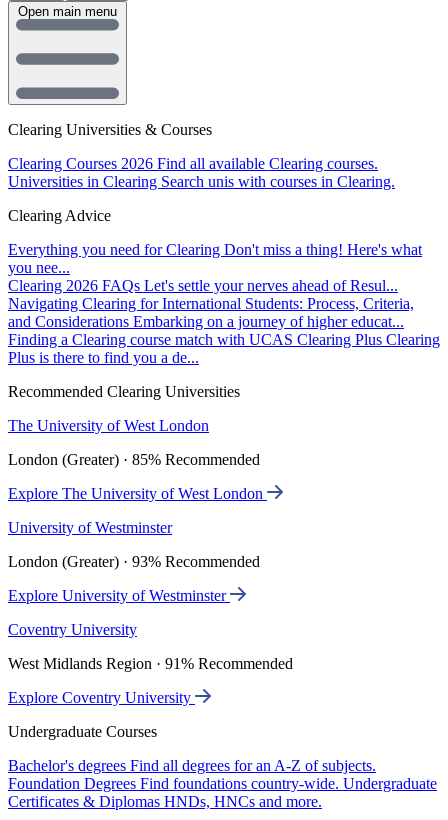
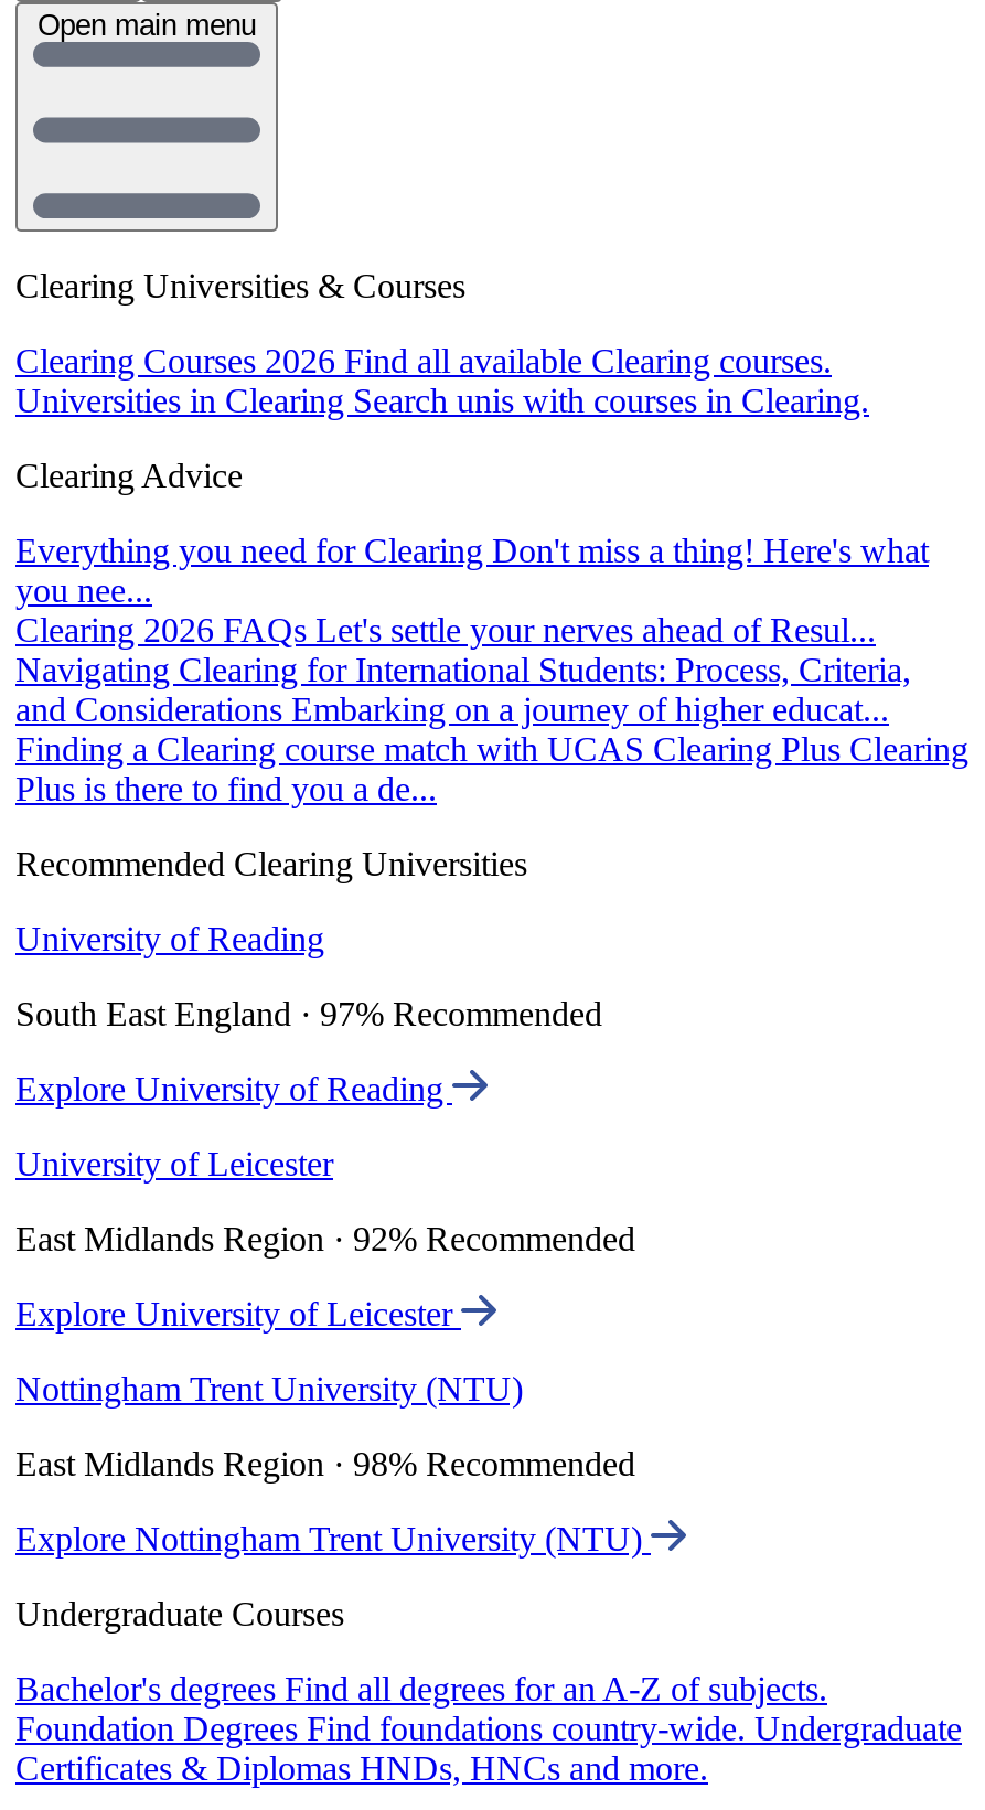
- The University of West London
+ University of Reading

- London (Greater) · 85% Recommended
+ South East England · 97% Recommended

- Explore The University of West London
+ Explore University of Reading

- University of Westminster
+ University of Leicester

- London (Greater) · 93% Recommended
+ East Midlands Region · 92% Recommended

- Explore University of Westminster
+ Explore University of Leicester

- Coventry University
+ Nottingham Trent University (NTU)

- West Midlands Region · 91% Recommended
+ East Midlands Region · 98% Recommended

- Explore Coventry University
+ Explore Nottingham Trent University (NTU)
